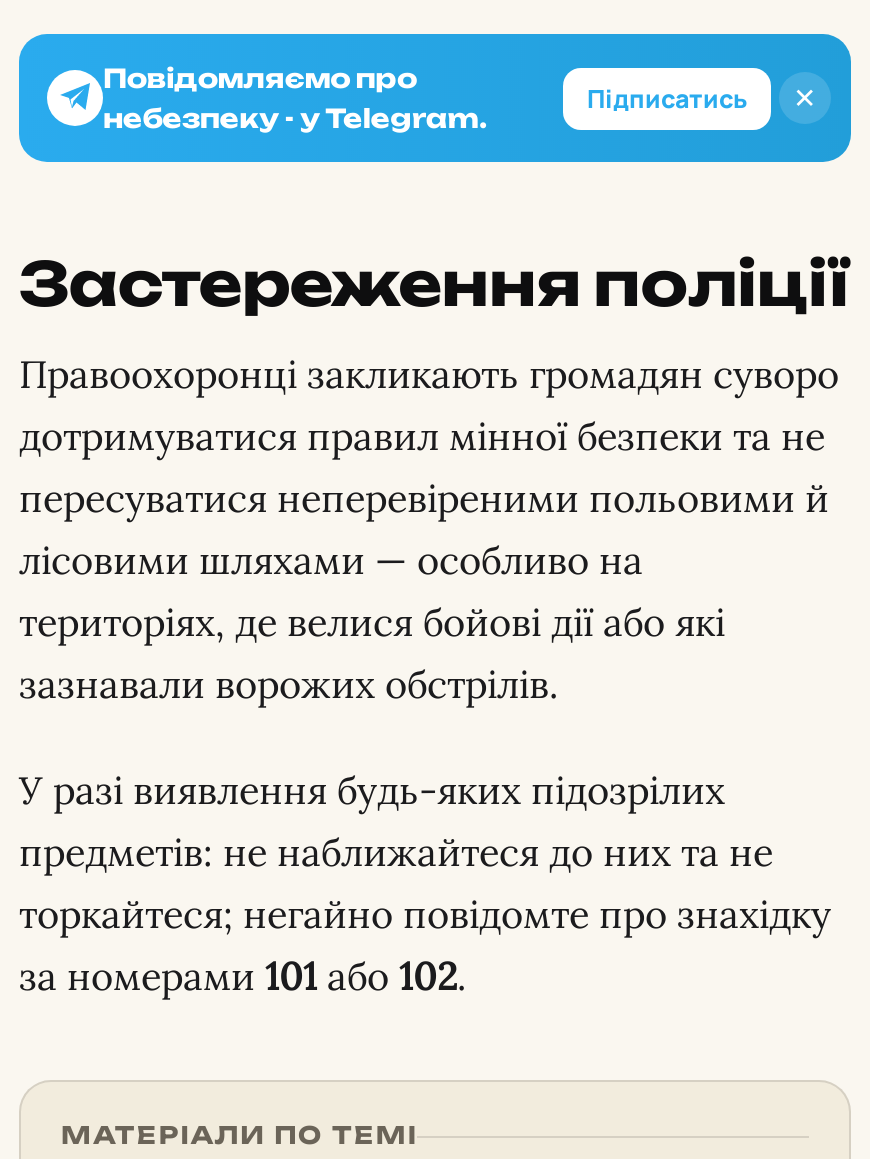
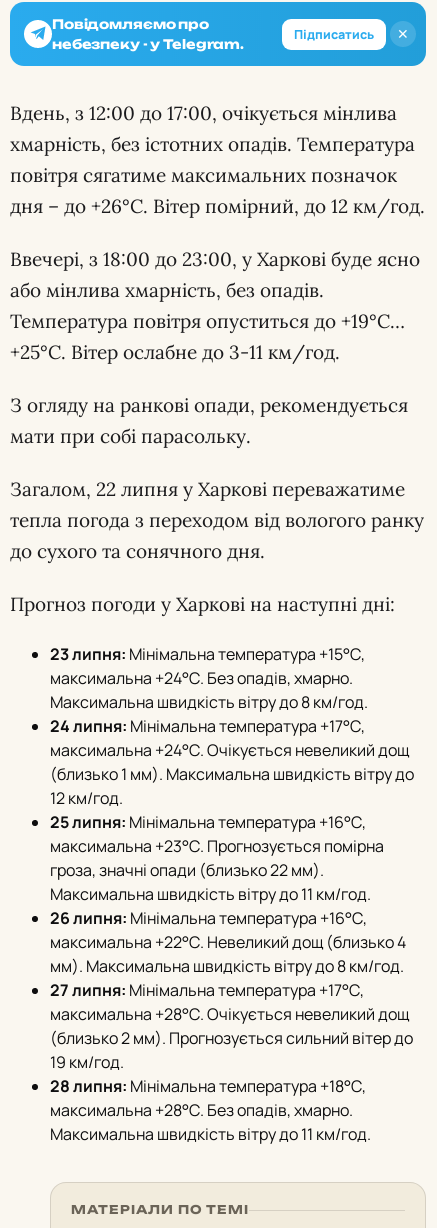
- Застереження поліції
- Правоохоронці закликають громадян суворо
- дотримуватися правил мінної безпеки та не
- пересуватися неперевіреними польовими й
- лісовими шляхами — особливо на
- територіях, де велися бойові дії або які
- зазнавали ворожих обстрілів.
- У разі виявлення будь-яких підозрілих
- предметів: не наближайтеся до них та не
- торкайтеся; негайно повідомте про знахідку
- за номерами 101 або 102.
+ Вдень, з 12:00 до 17:00, очікується мінлива
+ хмарність, без істотних опадів. Температура
+ повітря сягатиме максимальних позначок
+ дня – до +26°С. Вітер помірний, до 12 км/год.
+ Ввечері, з 18:00 до 23:00, у Харкові буде ясно
+ або мінлива хмарність, без опадів.
+ Температура повітря опуститься до +19°С…
+ +25°С. Вітер ослабне до 3-11 км/год.
+ З огляду на ранкові опади, рекомендується
+ мати при собі парасольку.
+ Загалом, 22 липня у Харкові переважатиме
+ тепла погода з переходом від вологого ранку
+ до сухого та сонячного дня.
+ Прогноз погоди у Харкові на наступні дні:
+ 23 липня: Мінімальна температура +15°С,
+ максимальна +24°С. Без опадів, хмарно.
+ Максимальна швидкість вітру до 8 км/год.
+ 24 липня: Мінімальна температура +17°С,
+ максимальна +24°С. Очікується невеликий дощ
+ (близько 1 мм). Максимальна швидкість вітру до
+ 12 км/год.
+ 25 липня: Мінімальна температура +16°С,
+ максимальна +23°С. Прогнозується помірна
+ гроза, значні опади (близько 22 мм).
+ Максимальна швидкість вітру до 11 км/год.
+ 26 липня: Мінімальна температура +16°С,
+ максимальна +22°С. Невеликий дощ (близько 4
+ мм). Максимальна швидкість вітру до 8 км/год.
+ 27 липня: Мінімальна температура +17°С,
+ максимальна +28°С. Очікується невеликий дощ
+ (близько 2 мм). Прогнозується сильний вітер до
+ 19 км/год.
+ 28 липня: Мінімальна температура +18°С,
+ максимальна +28°С. Без опадів, хмарно.
+ Максимальна швидкість вітру до 11 км/год.
